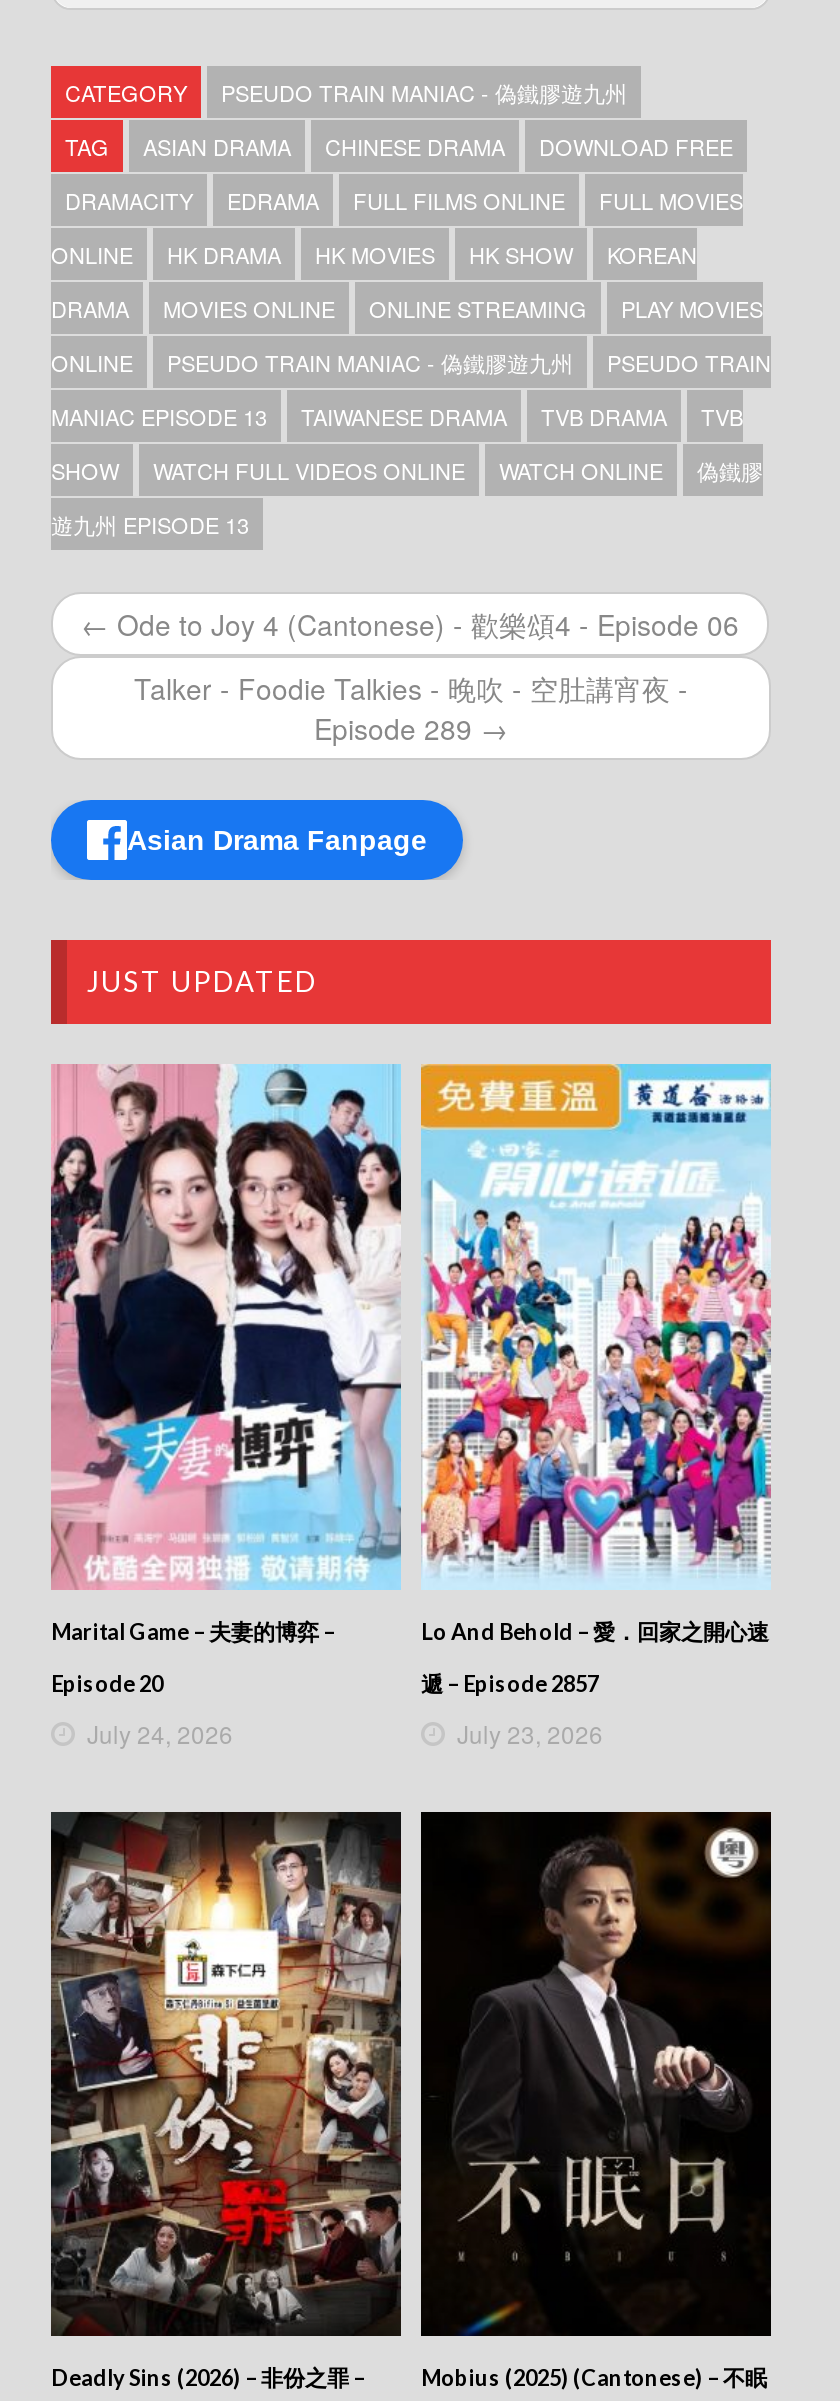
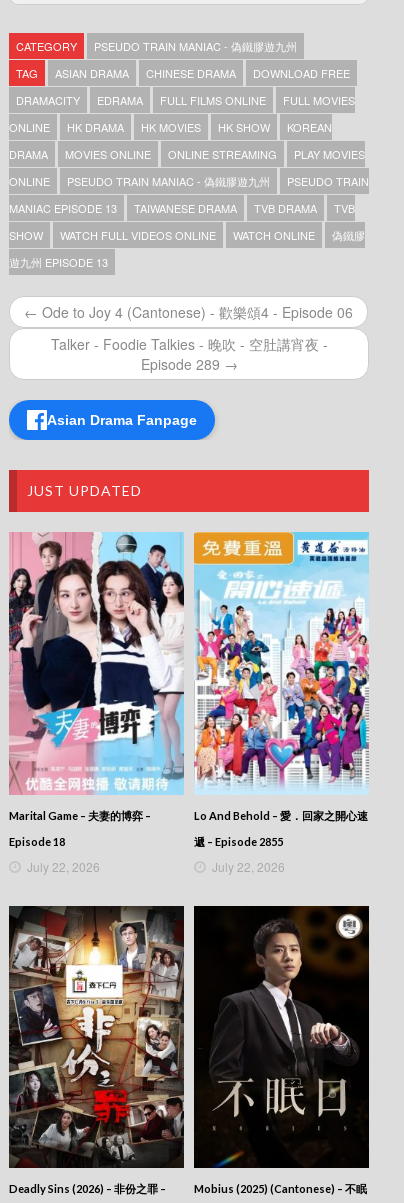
- Episode 20
+ Episode 18

- 遞 – Episode 2857
+ 遞 – Episode 2855

- July 24, 2026
+ July 22, 2026

- July 23, 2026
+ July 22, 2026
